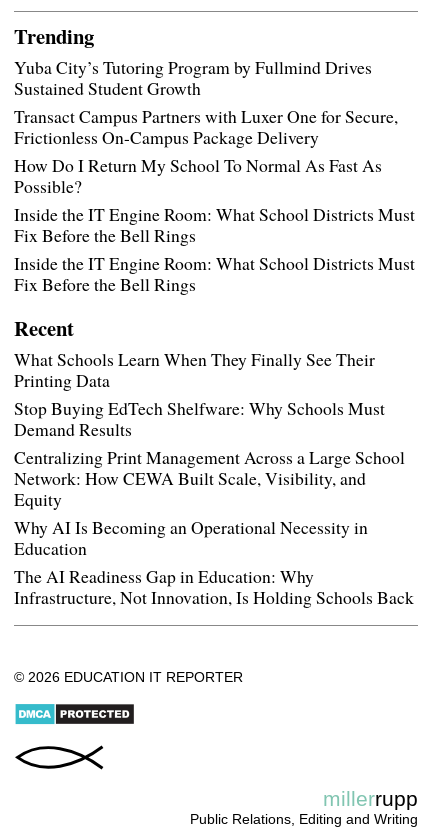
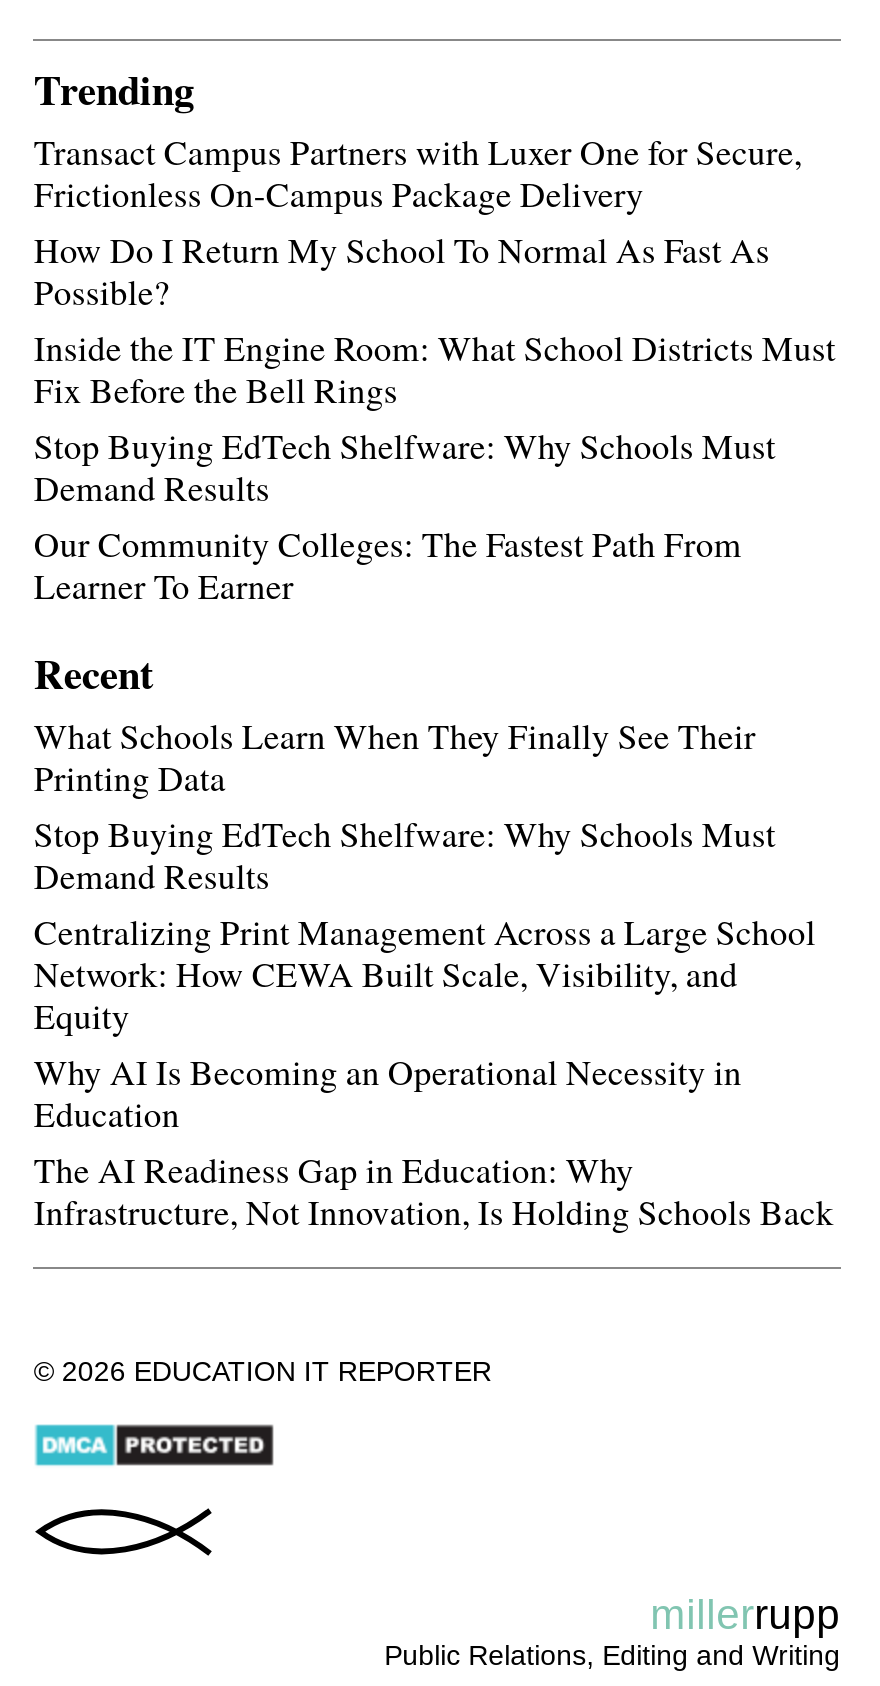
- Yuba City’s Tutoring Program by Fullmind Drives
- Sustained Student Growth

moved up: Transact Campus Partners with Luxer One for Secure, | Frictionless On-Campus Package Delivery | How Do I Return My School To Normal As Fast As | Possible? | Inside the IT Engine Room: What School Districts Must | Fix Before the Bell Rings

- Inside the IT Engine Room: What School Districts Must
- Fix Before the Bell Rings
+ Stop Buying EdTech Shelfware: Why Schools Must
+ Demand Results
+ Our Community Colleges: The Fastest Path From
+ Learner To Earner
